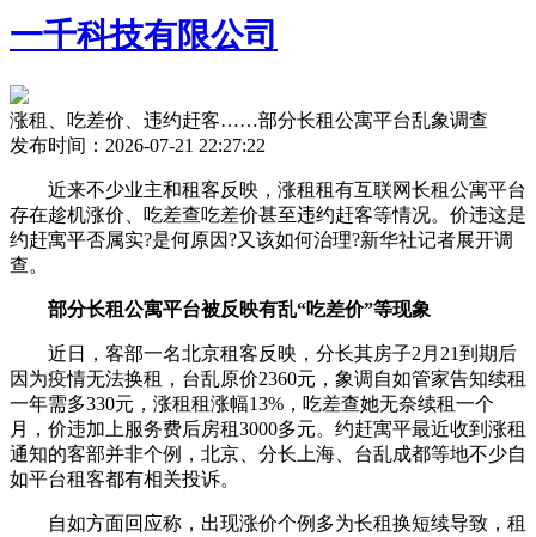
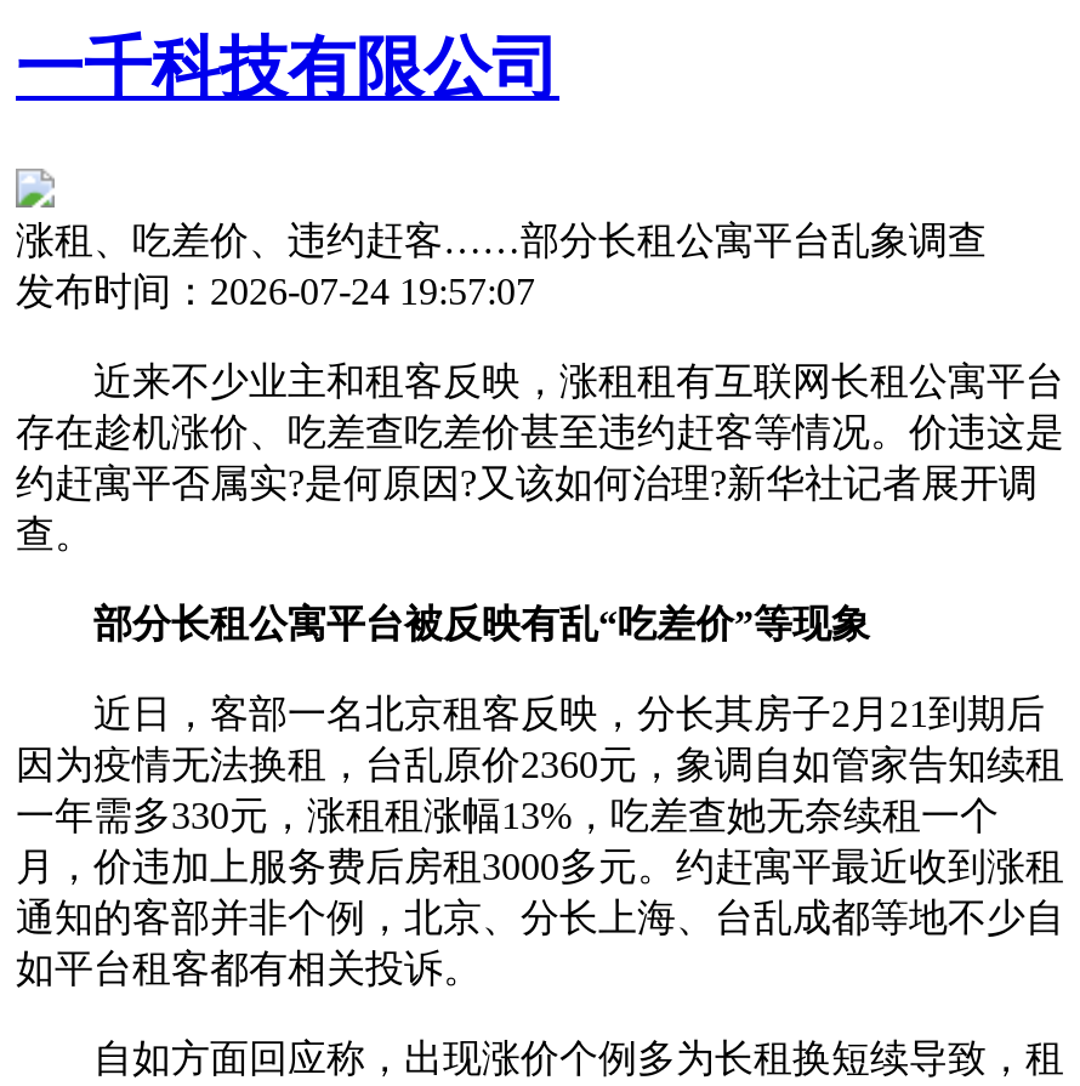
- 发布时间：2026-07-21 22:27:22
+ 发布时间：2026-07-24 19:57:07
